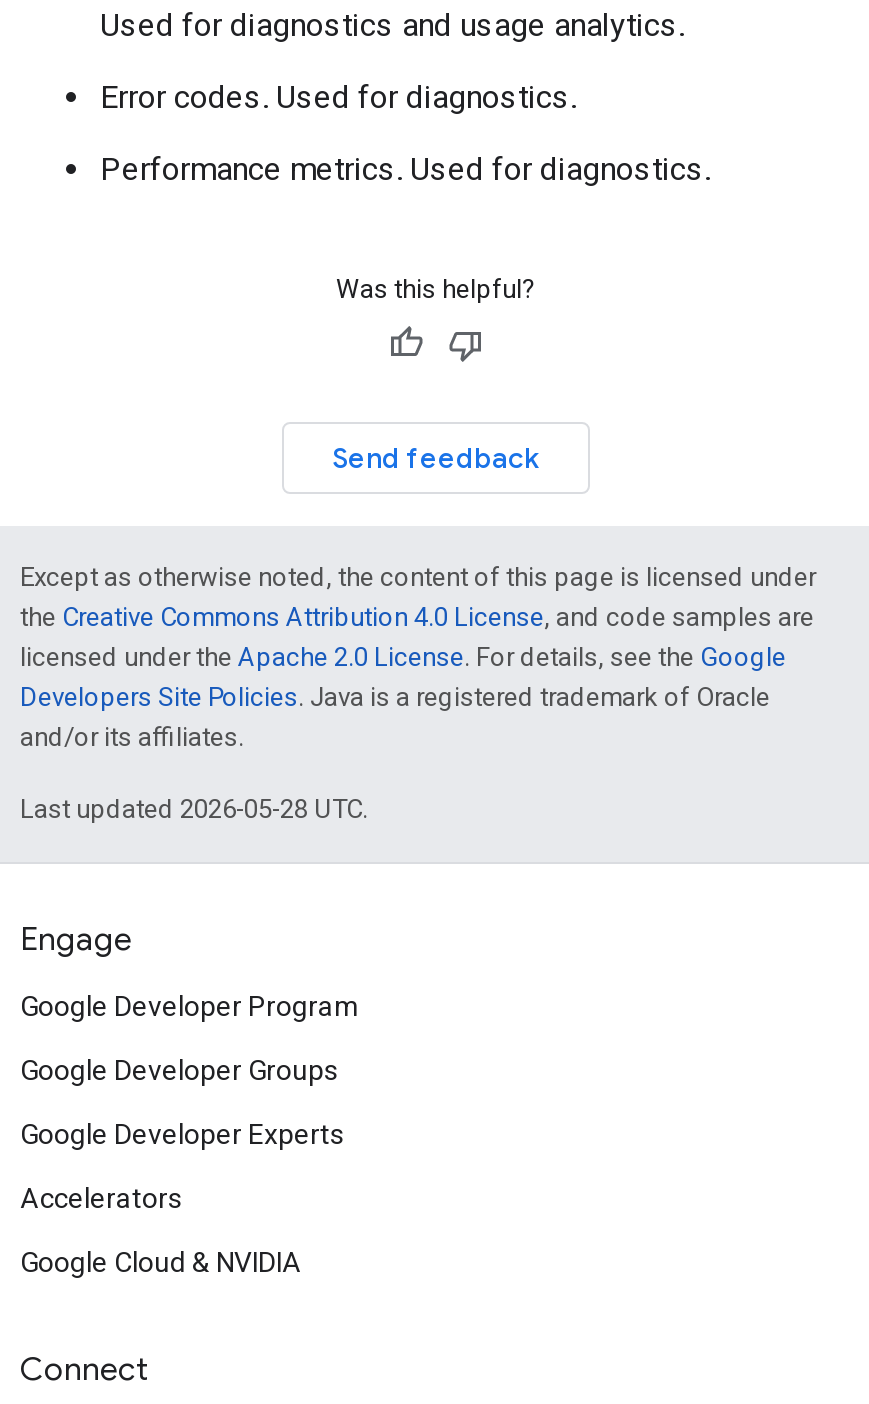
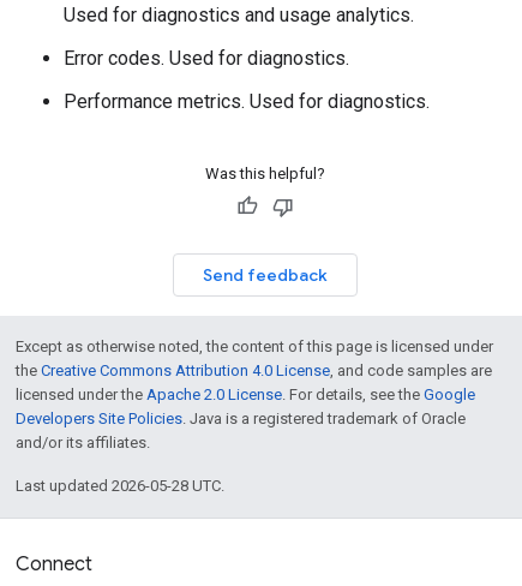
- Engage
- Google Developer Program
- Google Developer Groups
- Google Developer Experts
- Accelerators
- Google Cloud & NVIDIA
